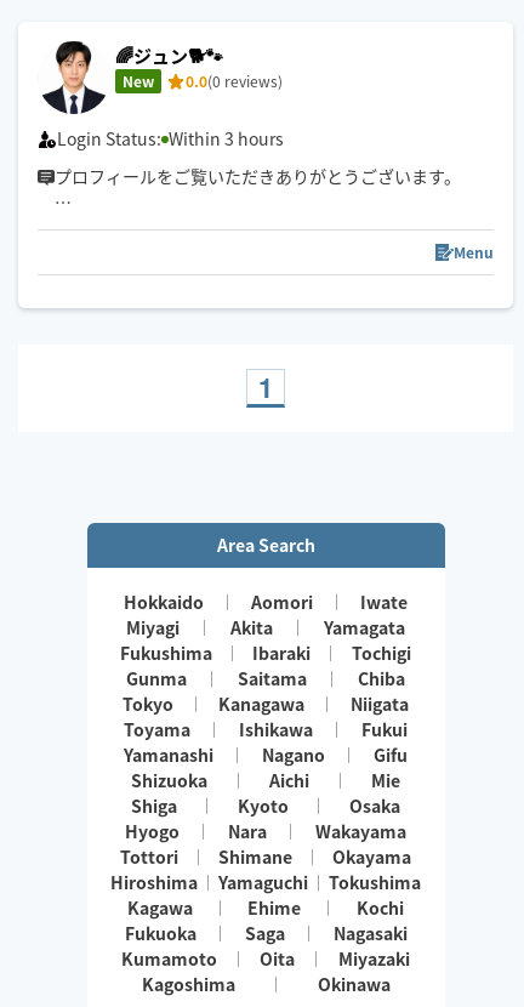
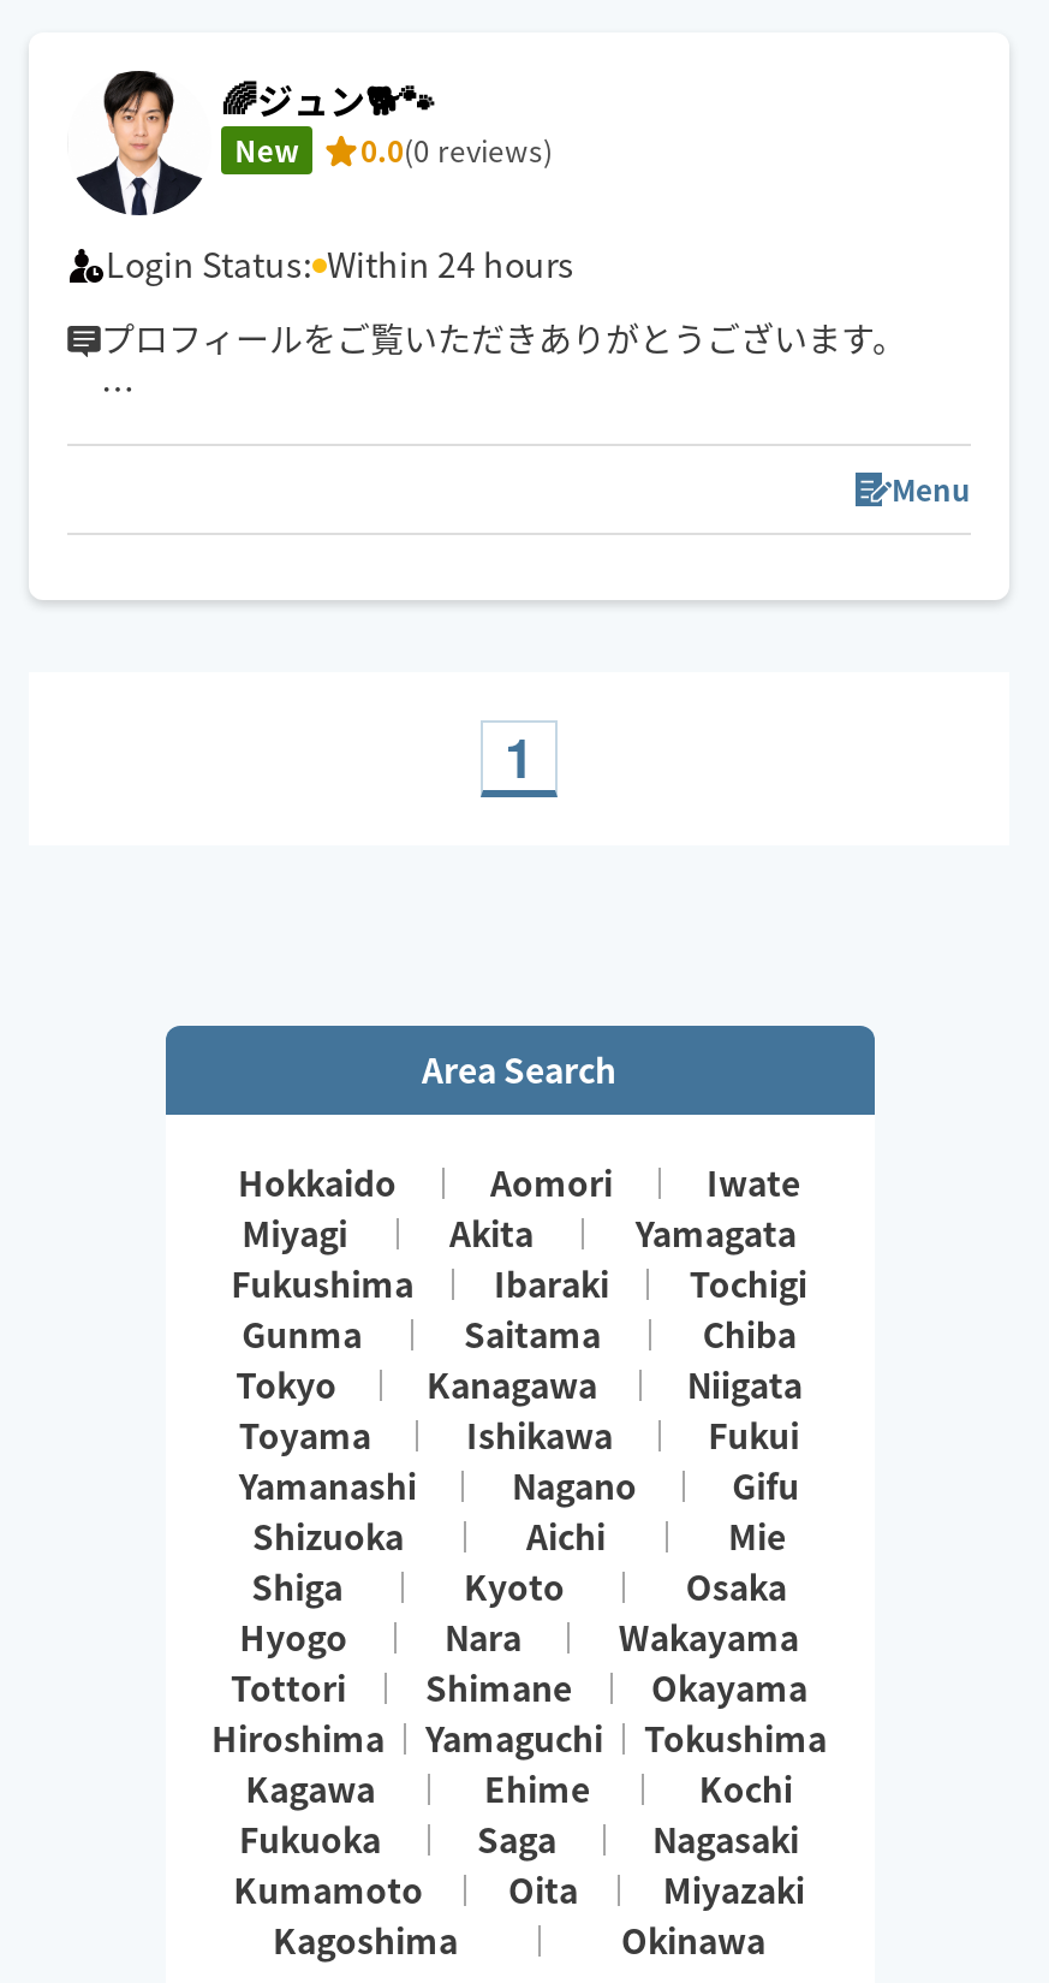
- Login Status: Within 3 hours
+ Login Status: Within 24 hours
